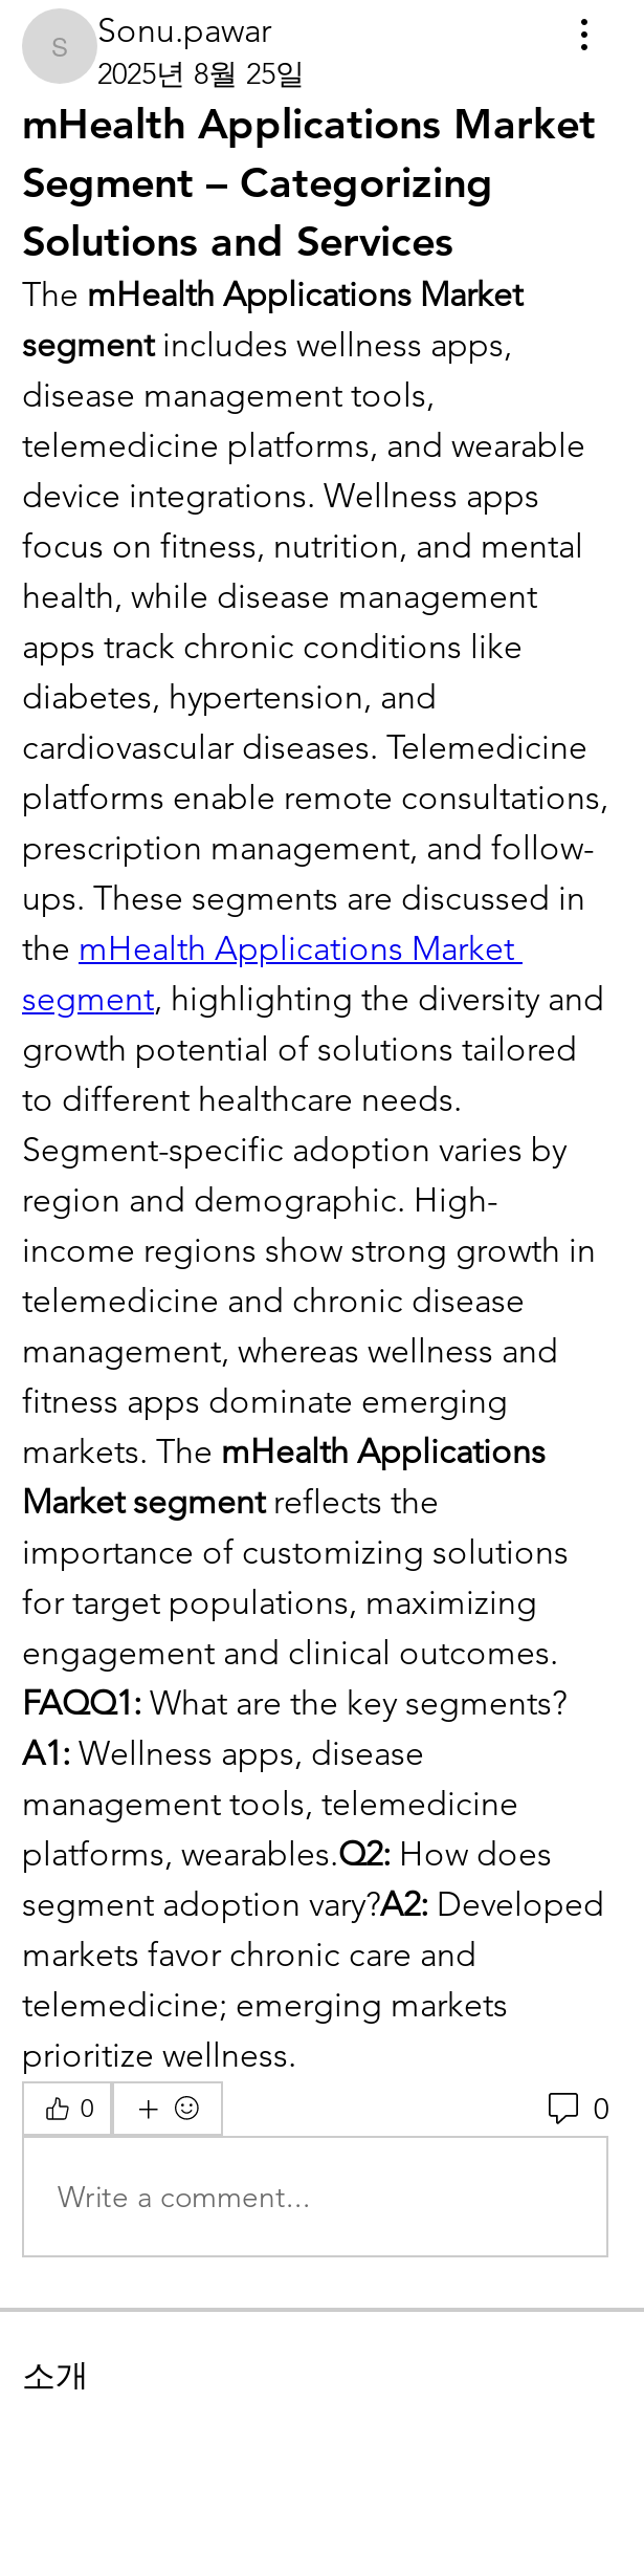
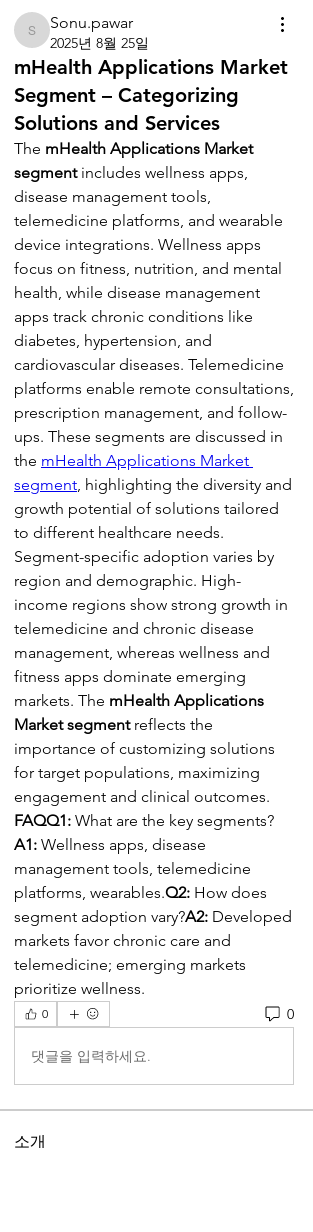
- Write a comment...
+ 댓글을 입력하세요.
